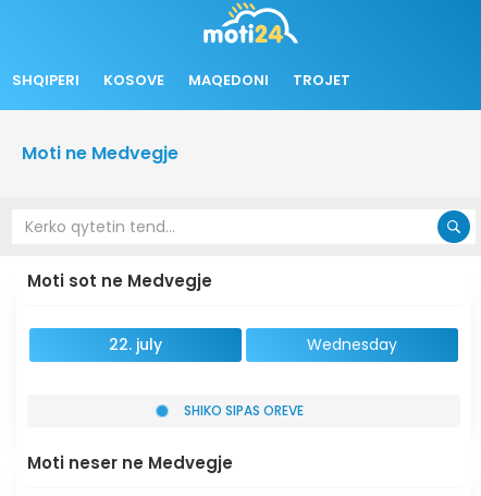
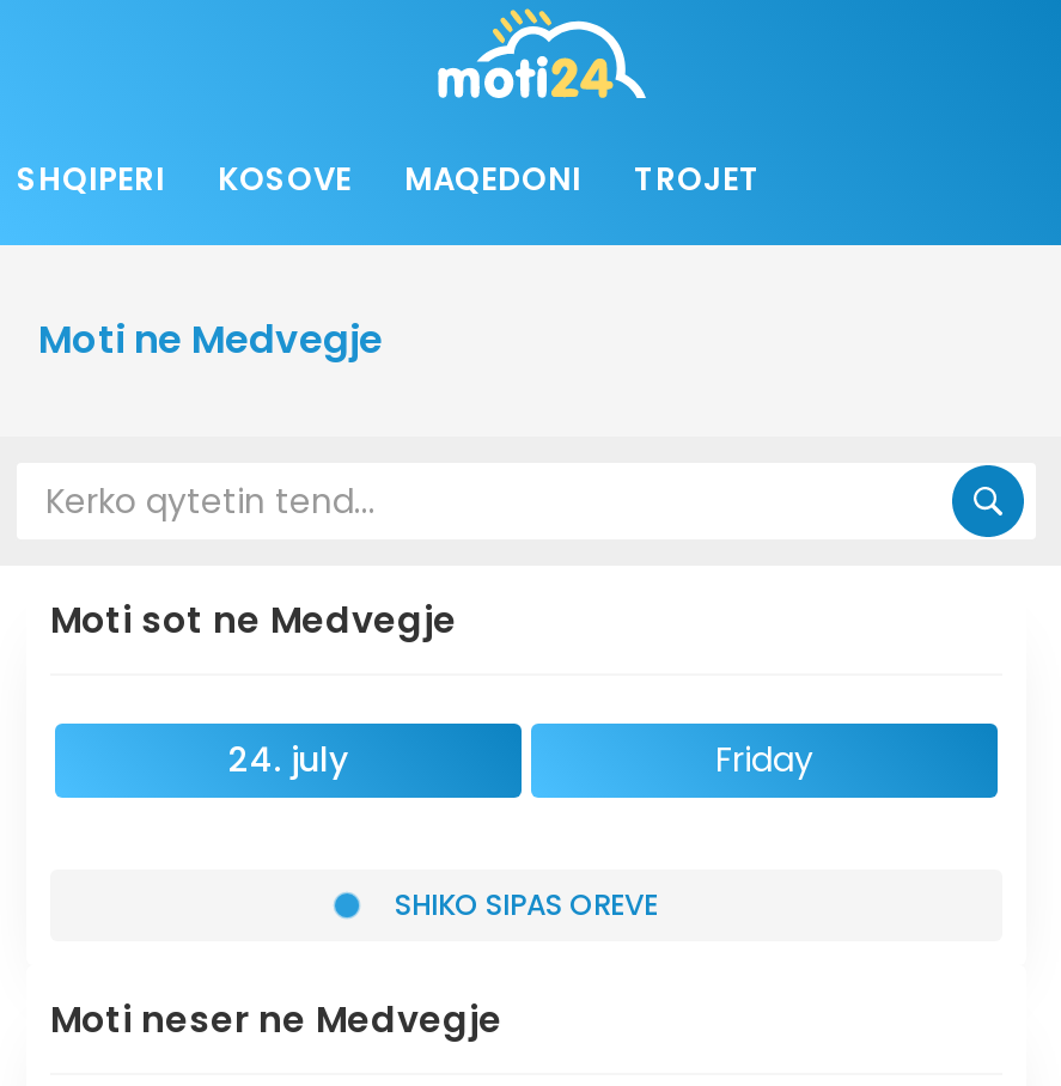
- 22. july
- Wednesday
+ 24. july
+ Friday
